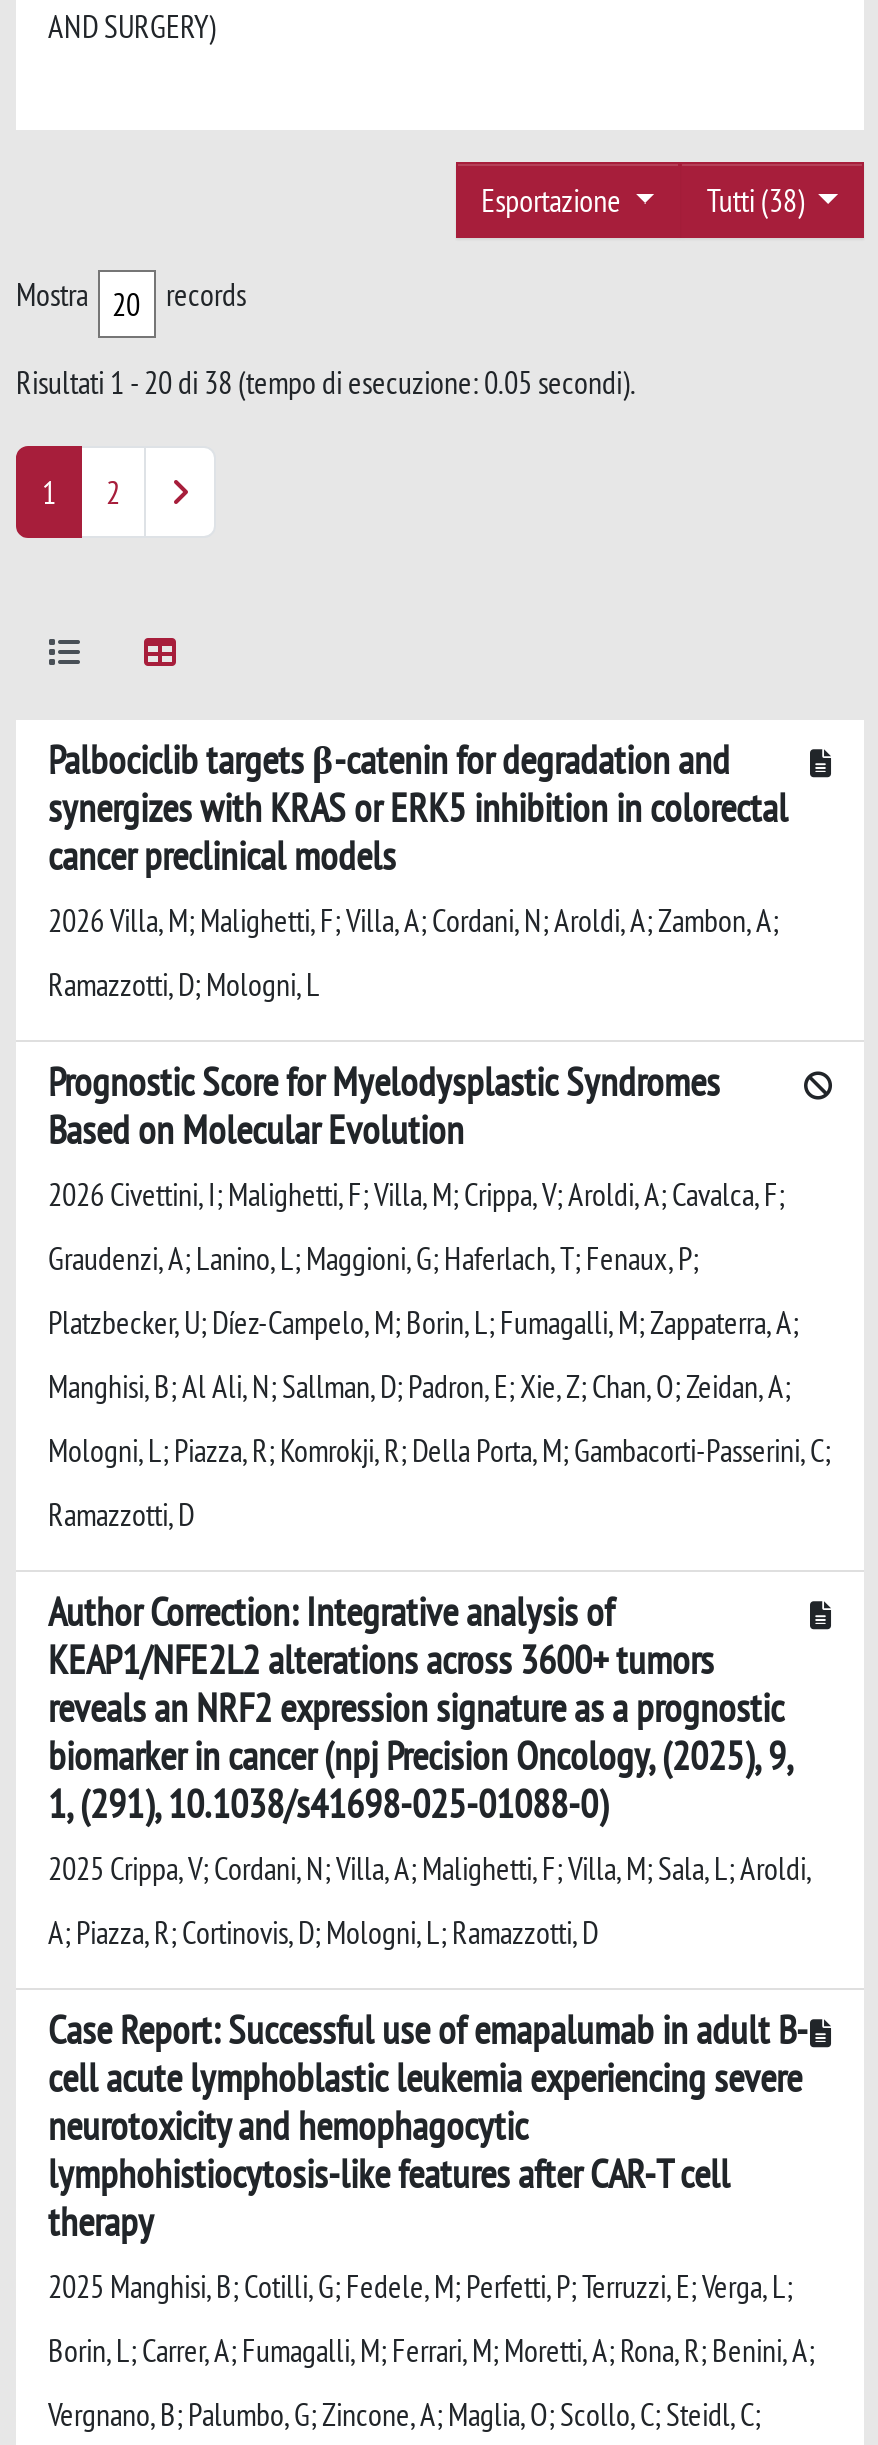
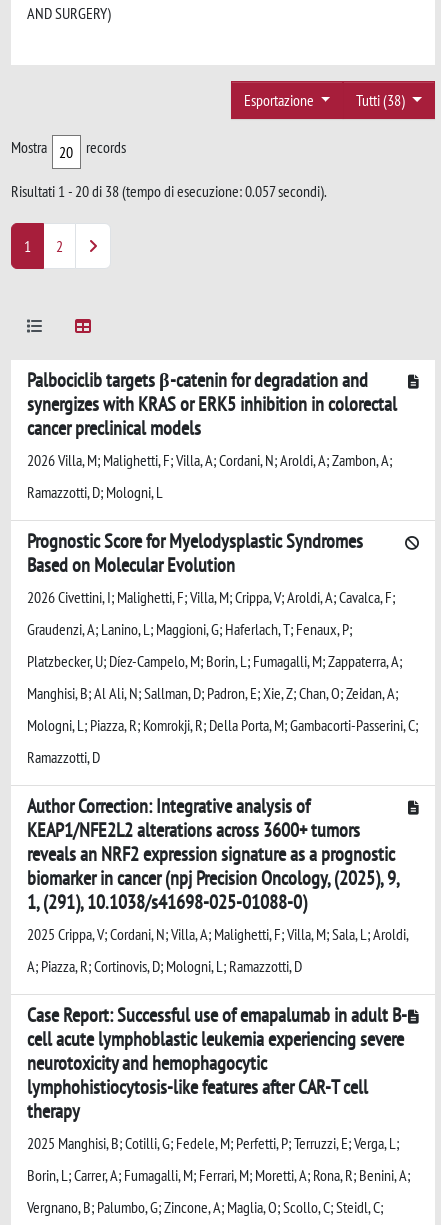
- Risultati 1 - 20 di 38 (tempo di esecuzione: 0.05 secondi).
+ Risultati 1 - 20 di 38 (tempo di esecuzione: 0.057 secondi).
